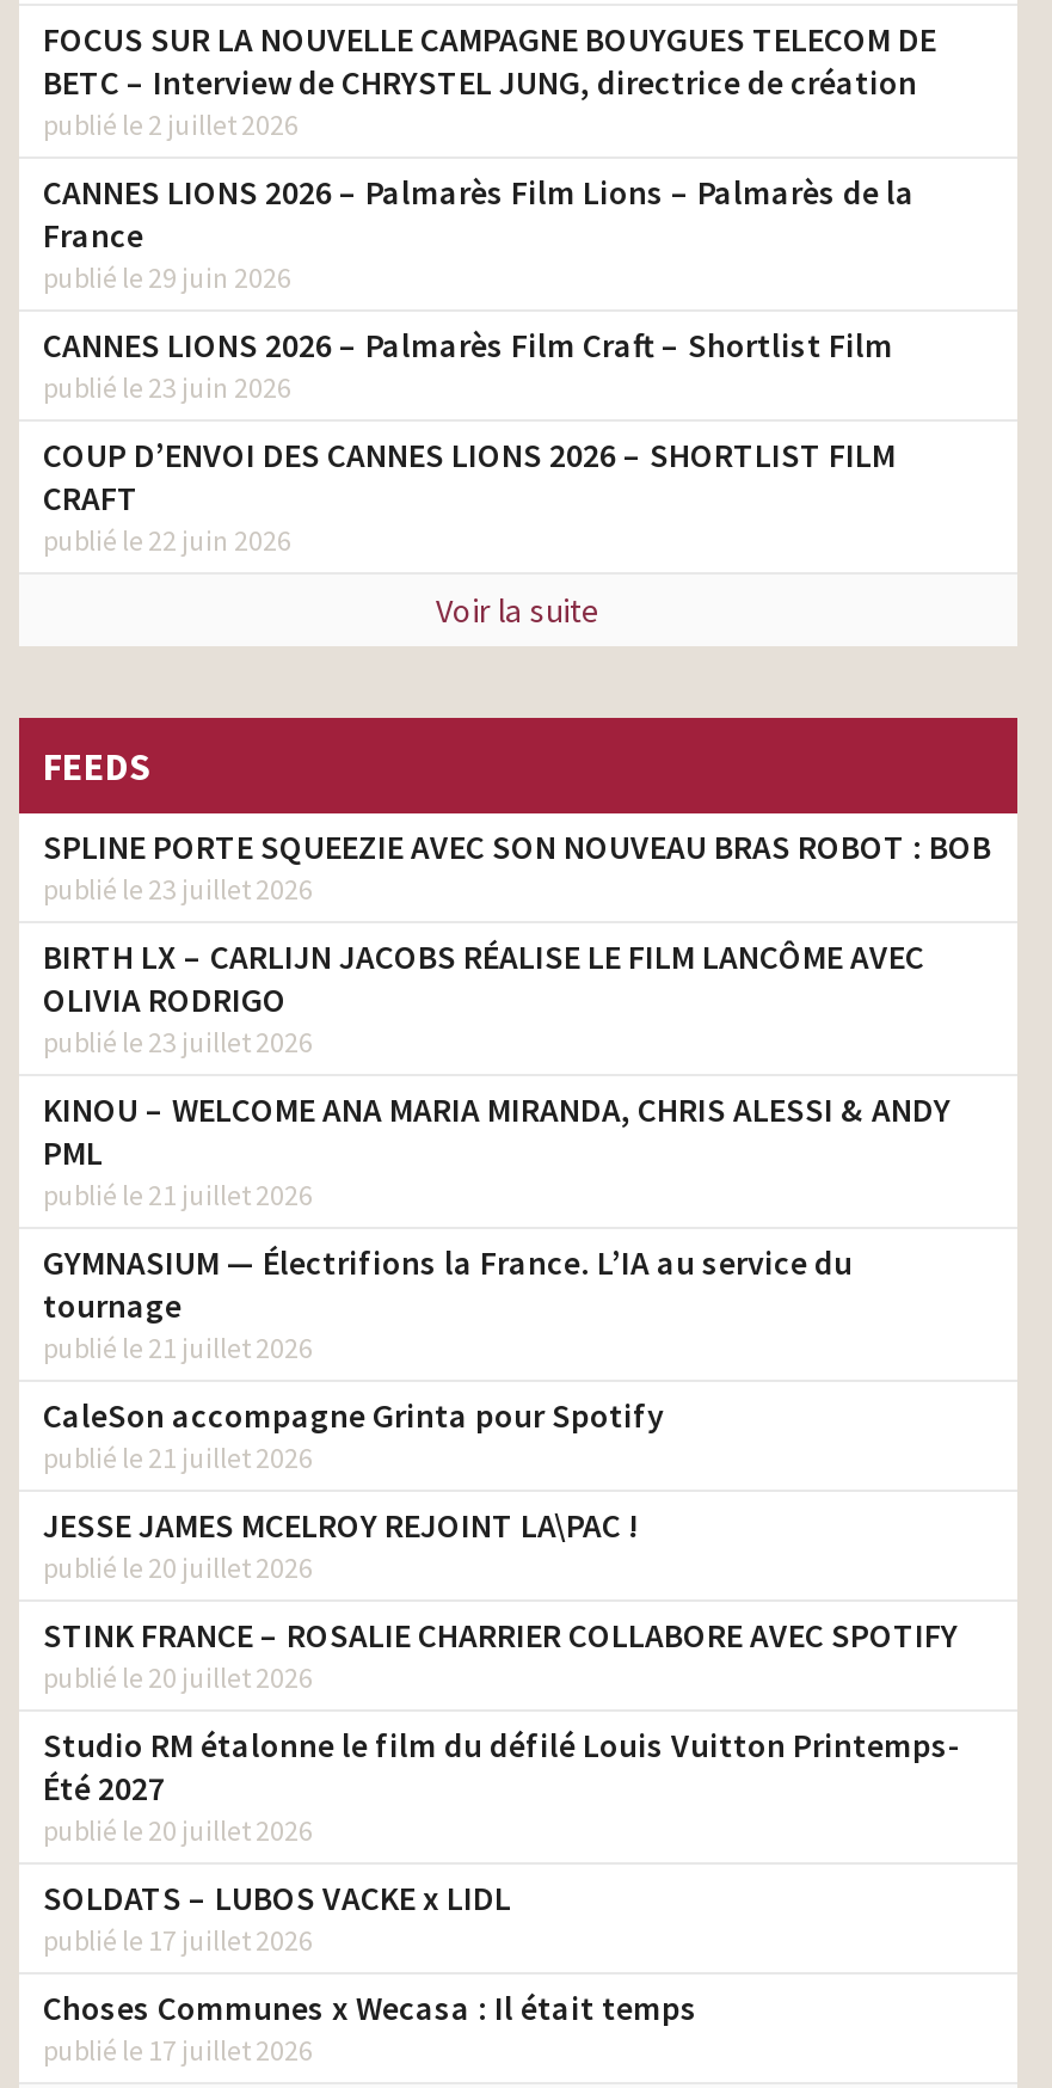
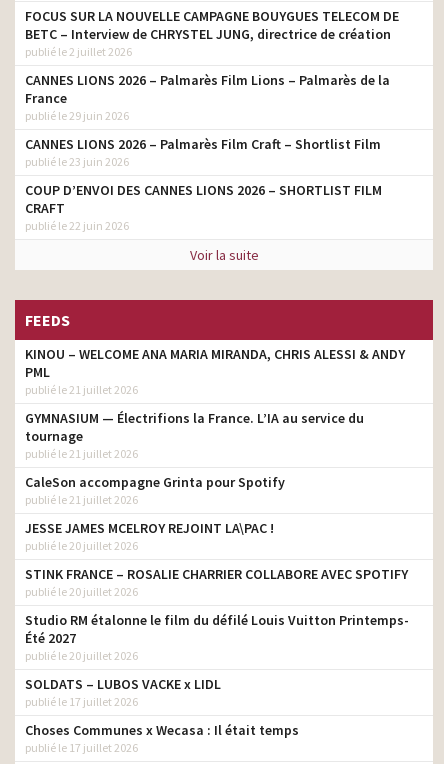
- SPLINE PORTE SQUEEZIE AVEC SON NOUVEAU BRAS ROBOT : BOB
- publié le 23 juillet 2026
- BIRTH LX – CARLIJN JACOBS RÉALISE LE FILM LANCÔME AVEC
- OLIVIA RODRIGO
- publié le 23 juillet 2026
